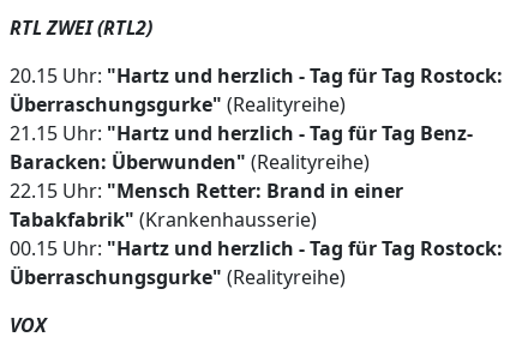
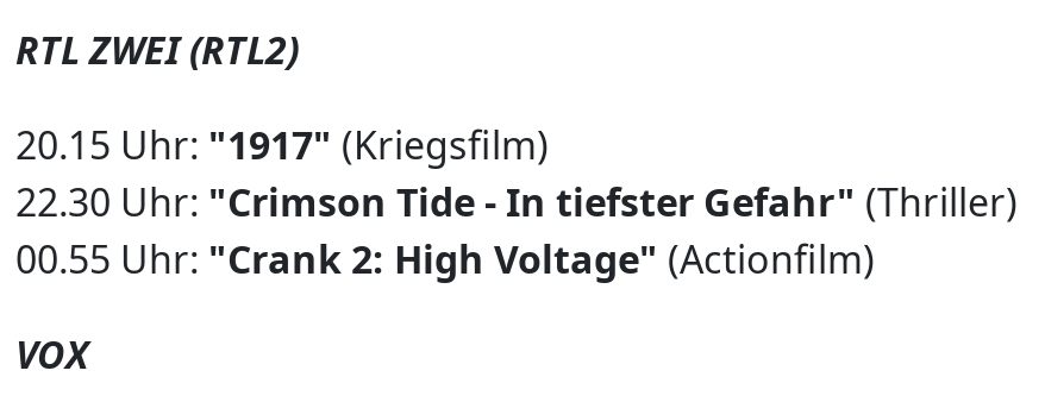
- 20.15 Uhr: "Hartz und herzlich - Tag für Tag Rostock:
- Überraschungsgurke" (Realityreihe)
- 21.15 Uhr: "Hartz und herzlich - Tag für Tag Benz-
- Baracken: Überwunden" (Realityreihe)
- 22.15 Uhr: "Mensch Retter: Brand in einer
- Tabakfabrik" (Krankenhausserie)
- 00.15 Uhr: "Hartz und herzlich - Tag für Tag Rostock:
- Überraschungsgurke" (Realityreihe)
+ 20.15 Uhr: "1917" (Kriegsfilm)
+ 22.30 Uhr: "Crimson Tide - In tiefster Gefahr" (Thriller)
+ 00.55 Uhr: "Crank 2: High Voltage" (Actionfilm)
